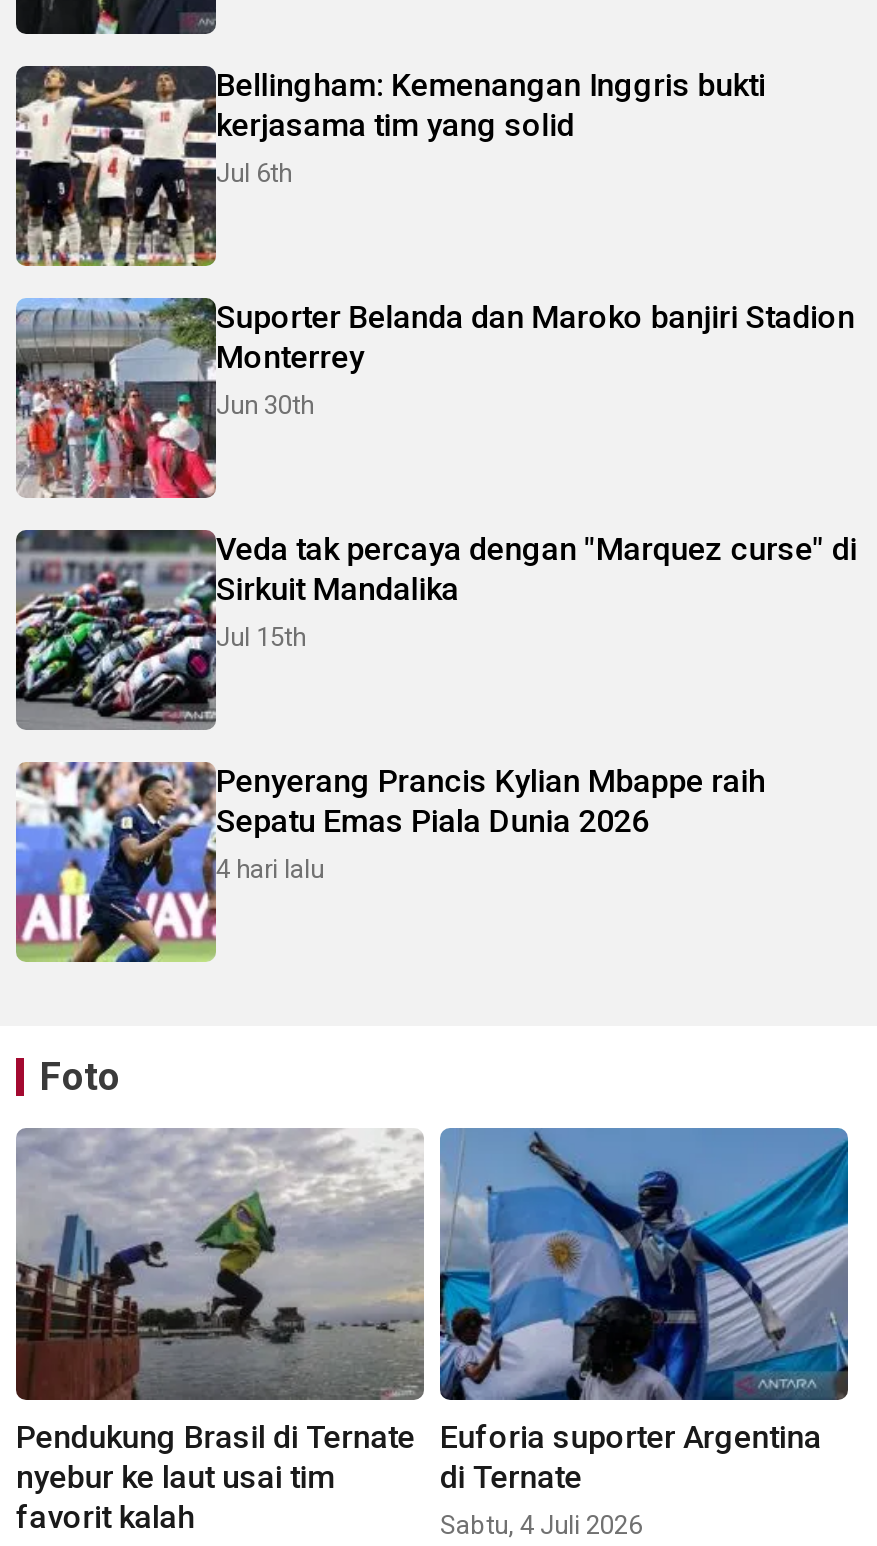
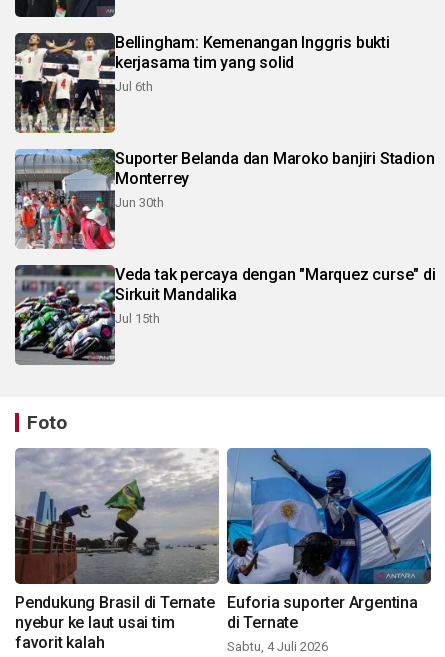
- [image]
- Penyerang Prancis Kylian Mbappe raih
- Sepatu Emas Piala Dunia 2026
- 4 hari lalu
